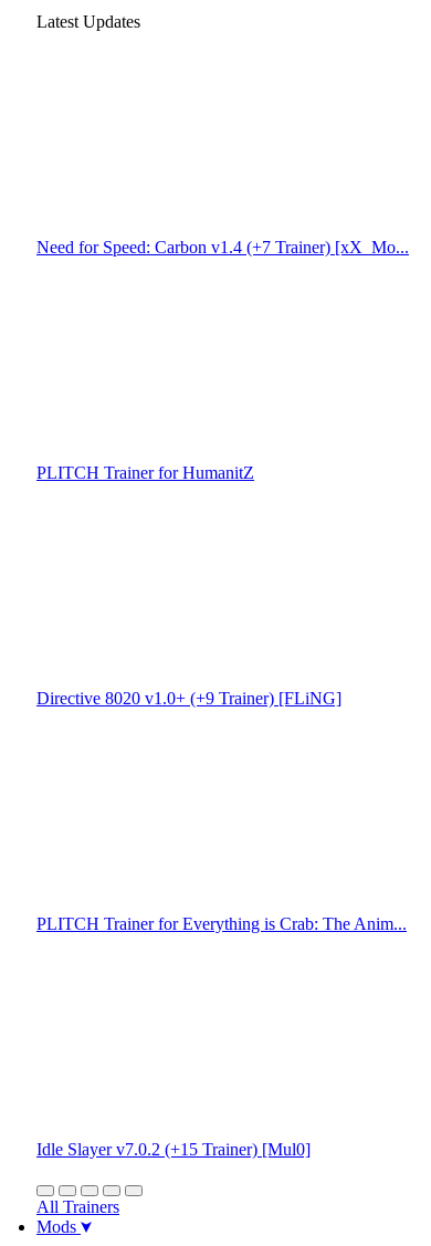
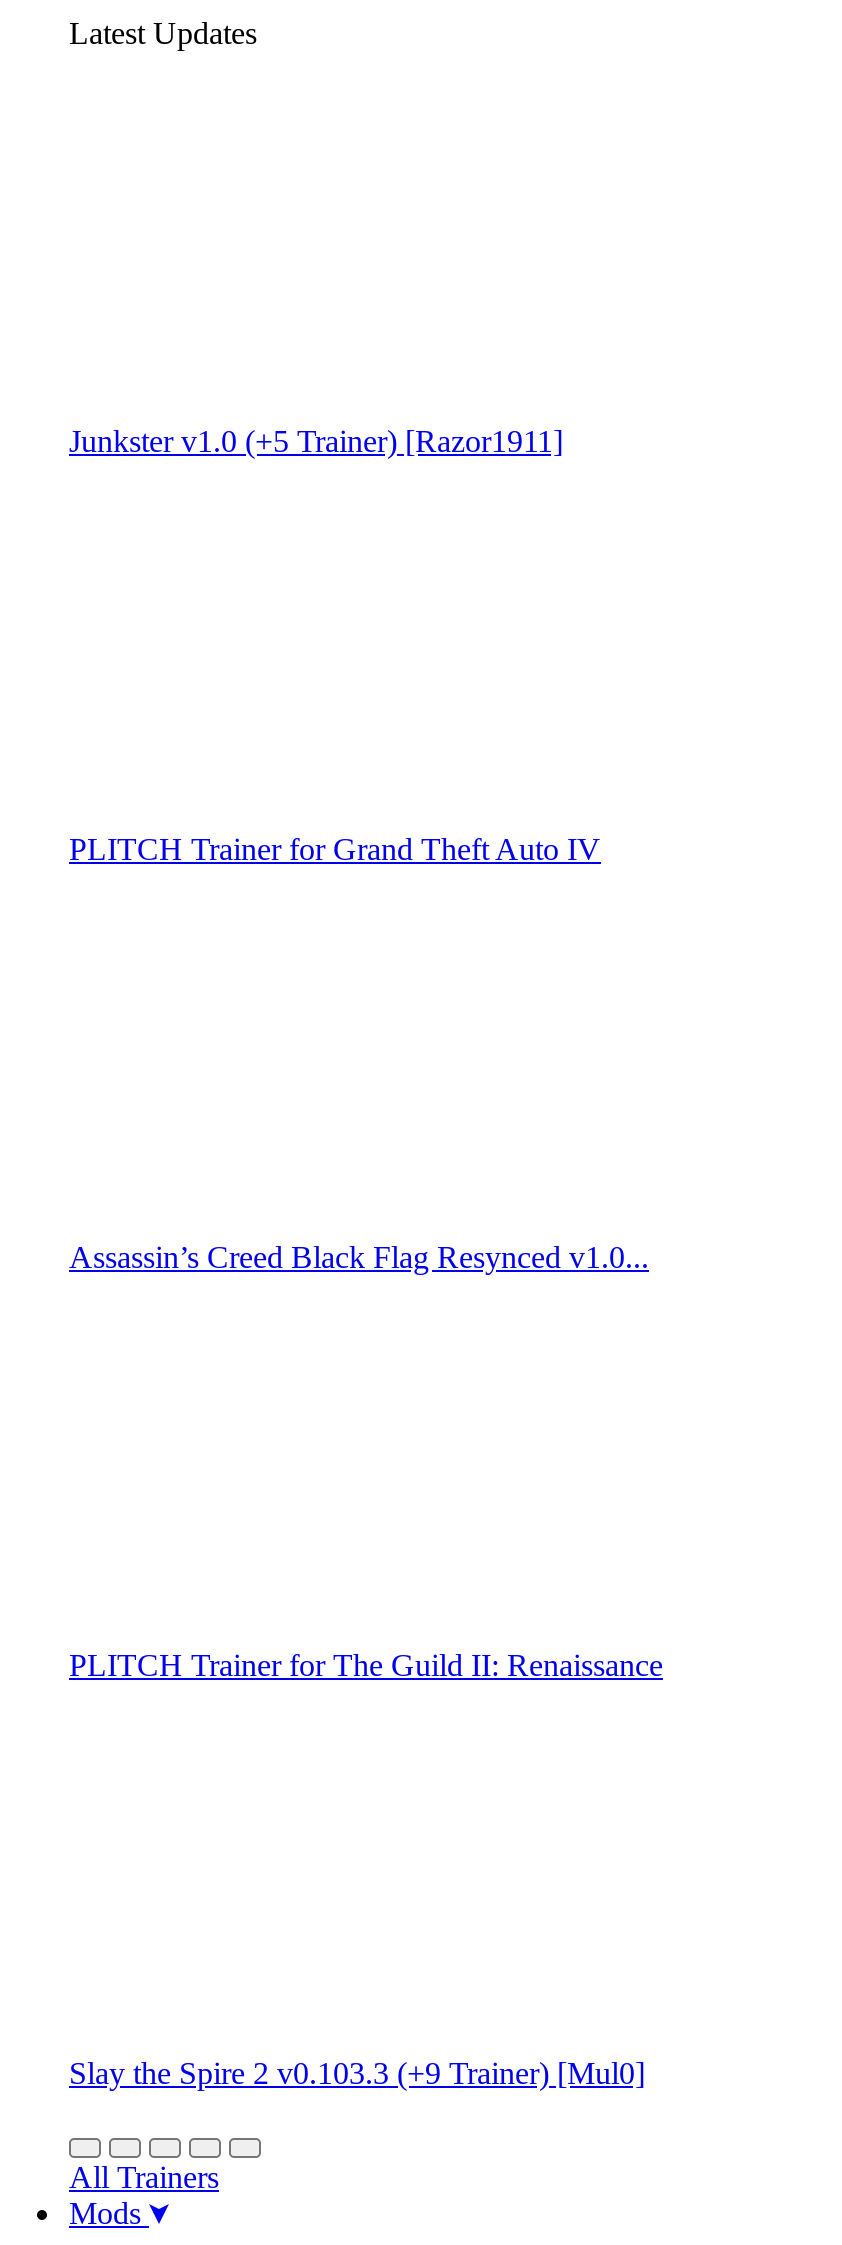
- Need for Speed: Carbon v1.4 (+7 Trainer) [xX_Mo...
+ Junkster v1.0 (+5 Trainer) [Razor1911]

- PLITCH Trainer for HumanitZ
+ PLITCH Trainer for Grand Theft Auto IV

- Directive 8020 v1.0+ (+9 Trainer) [FLiNG]
+ Assassin’s Creed Black Flag Resynced v1.0...

- PLITCH Trainer for Everything is Crab: The Anim...
+ PLITCH Trainer for The Guild II: Renaissance

- Idle Slayer v7.0.2 (+15 Trainer) [Mul0]
+ Slay the Spire 2 v0.103.3 (+9 Trainer) [Mul0]
